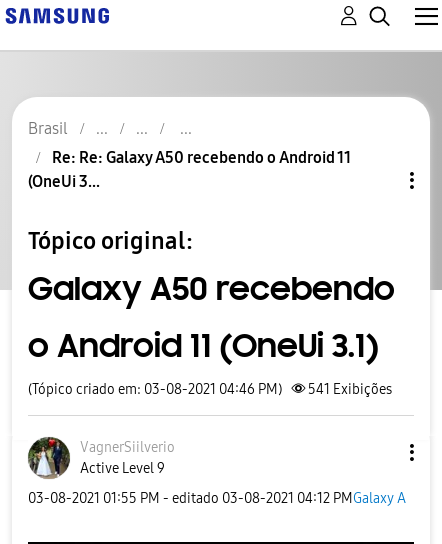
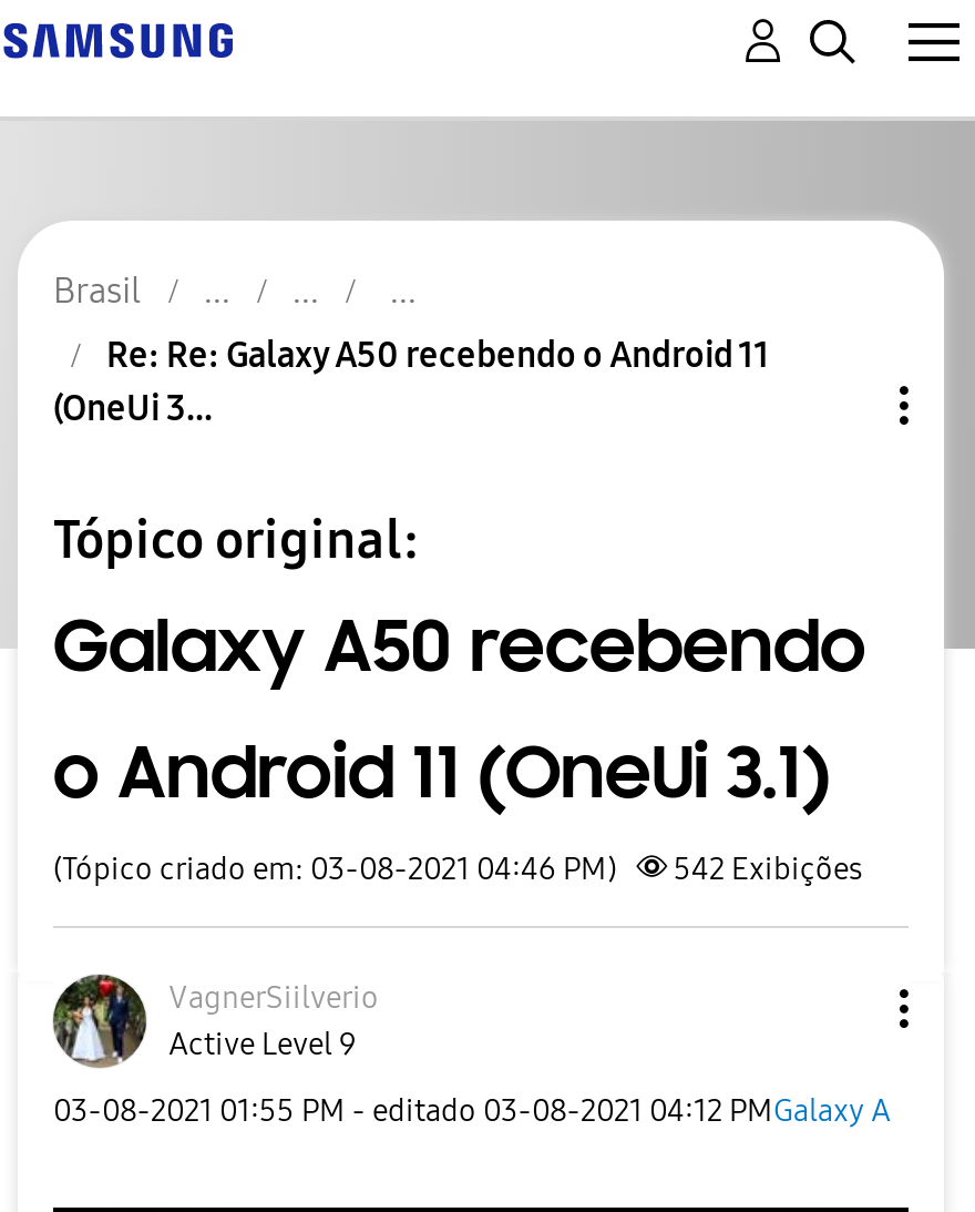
- (Tópico criado em: 03-08-2021 04:46 PM) 541 Exibições
+ (Tópico criado em: 03-08-2021 04:46 PM) 542 Exibições
